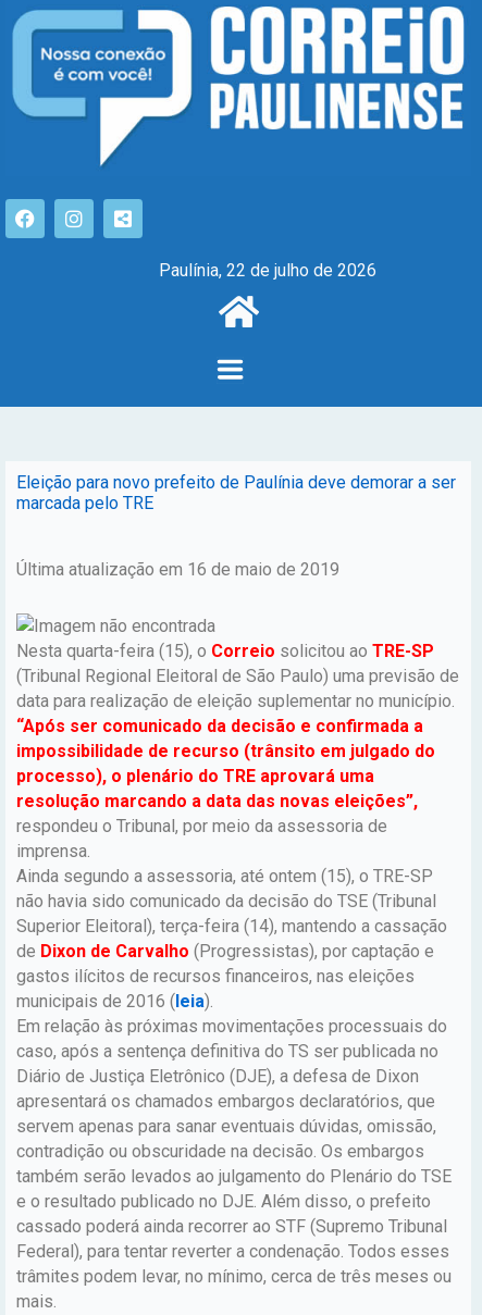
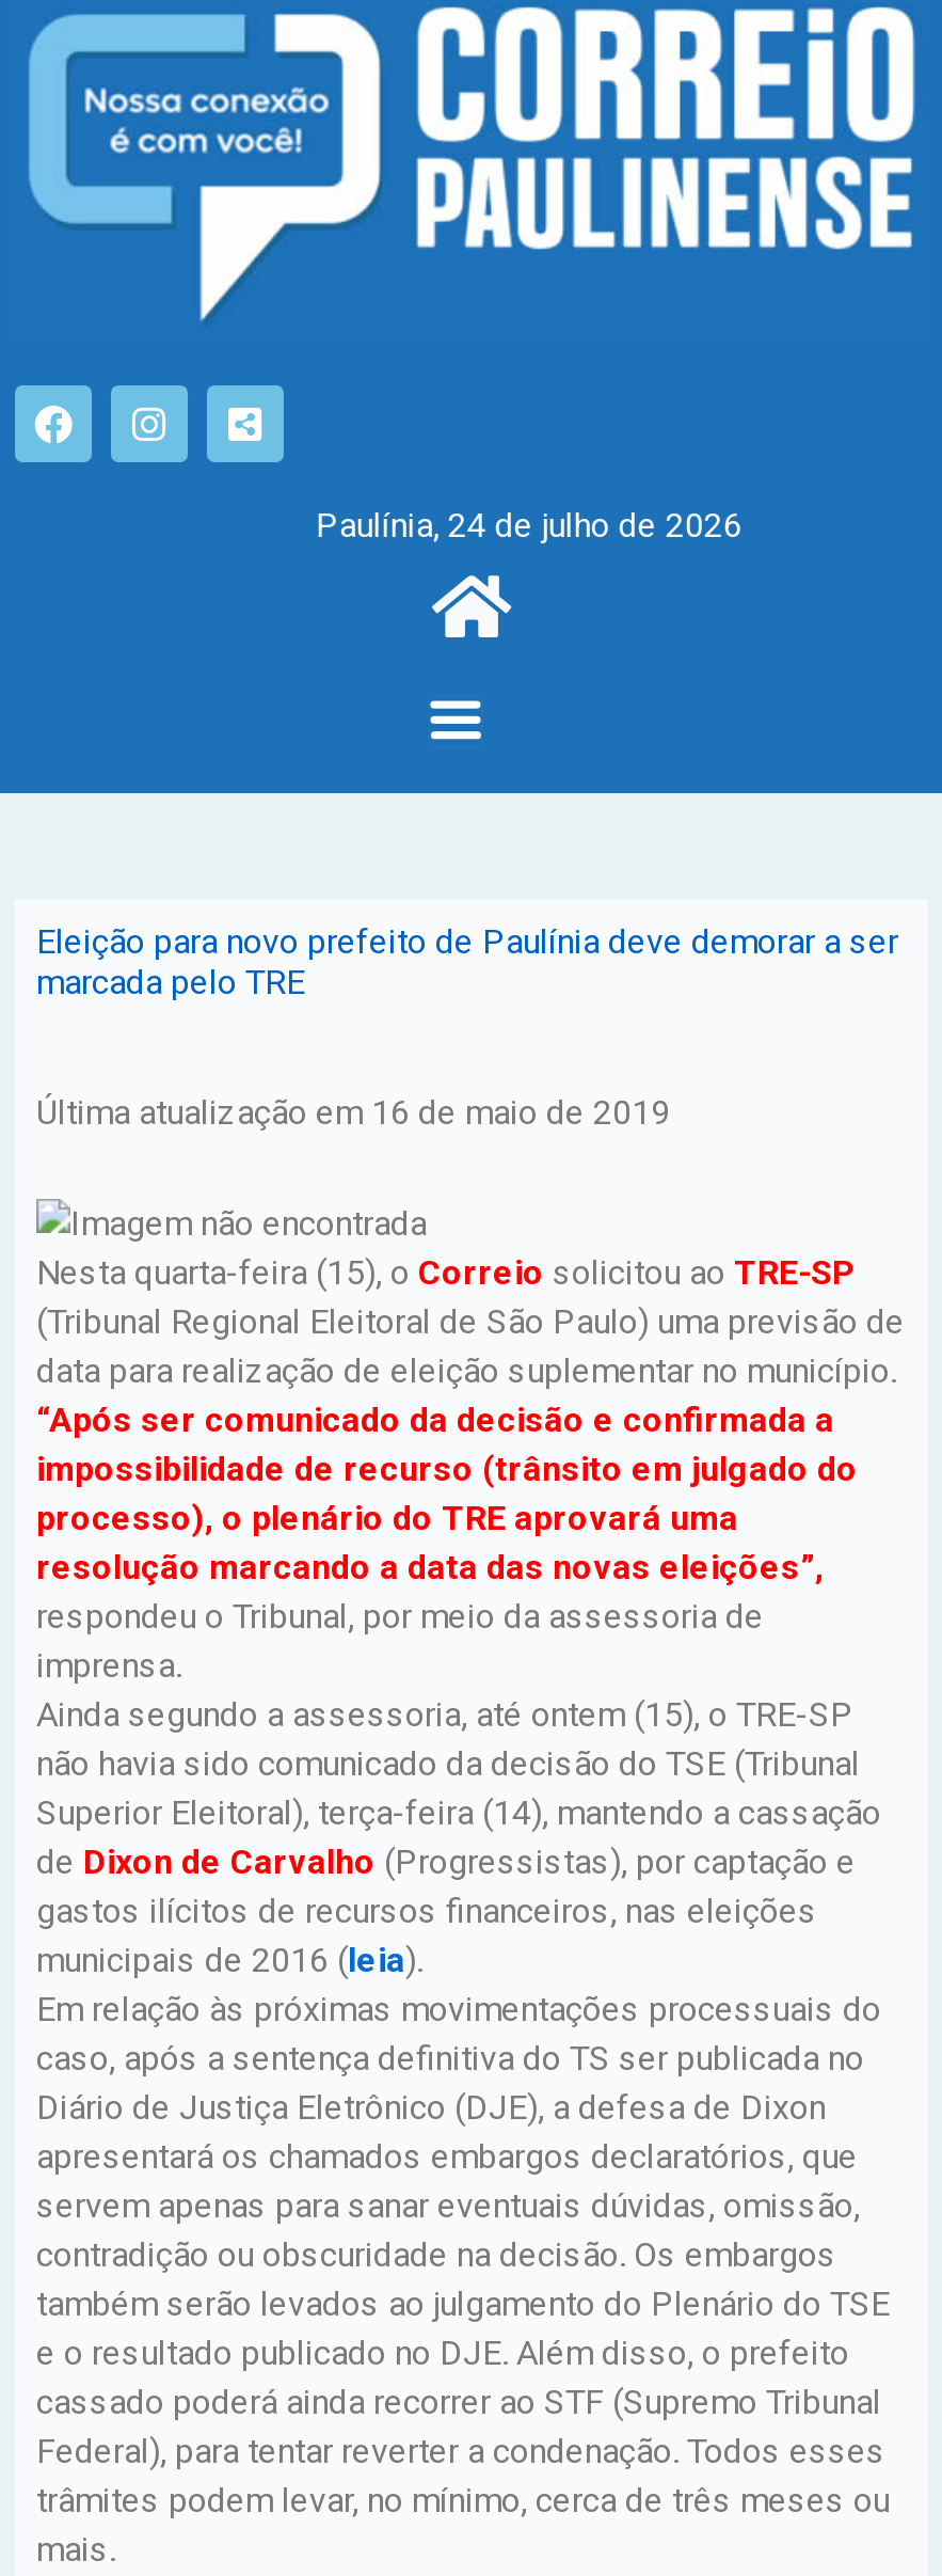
- Paulínia, 22 de julho de 2026
+ Paulínia, 24 de julho de 2026
